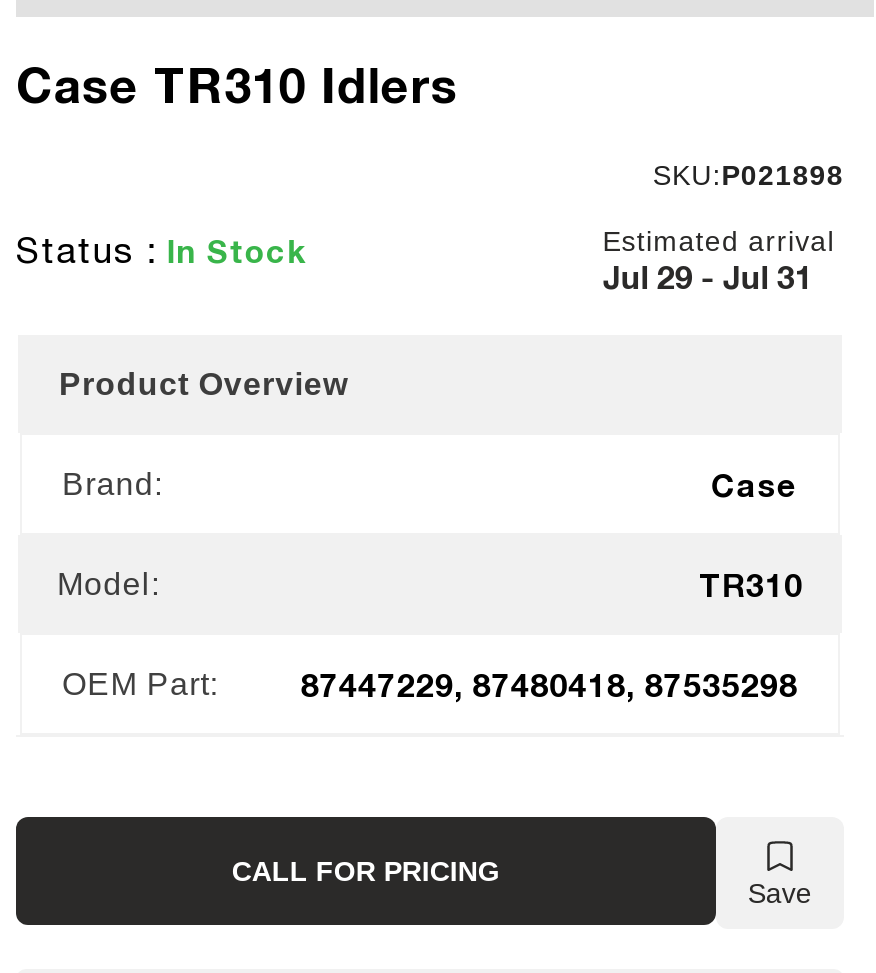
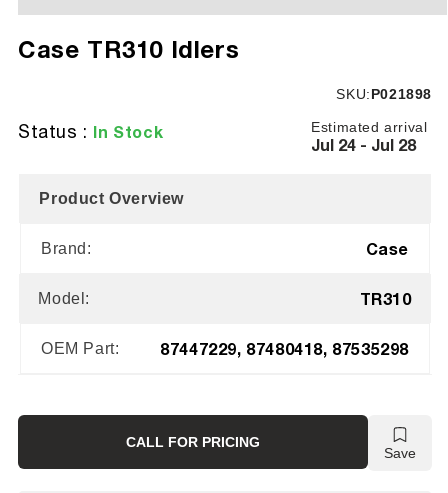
- Jul 29 - Jul 31
+ Jul 24 - Jul 28
